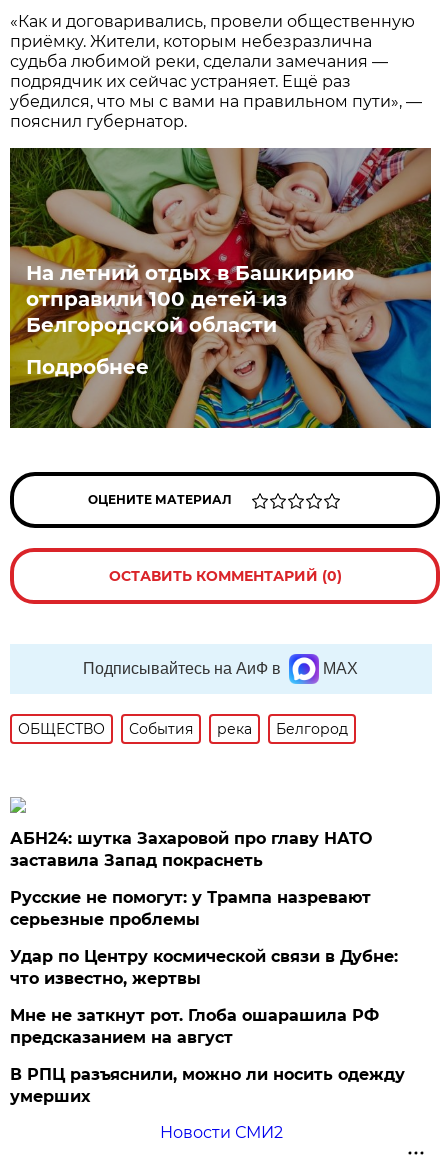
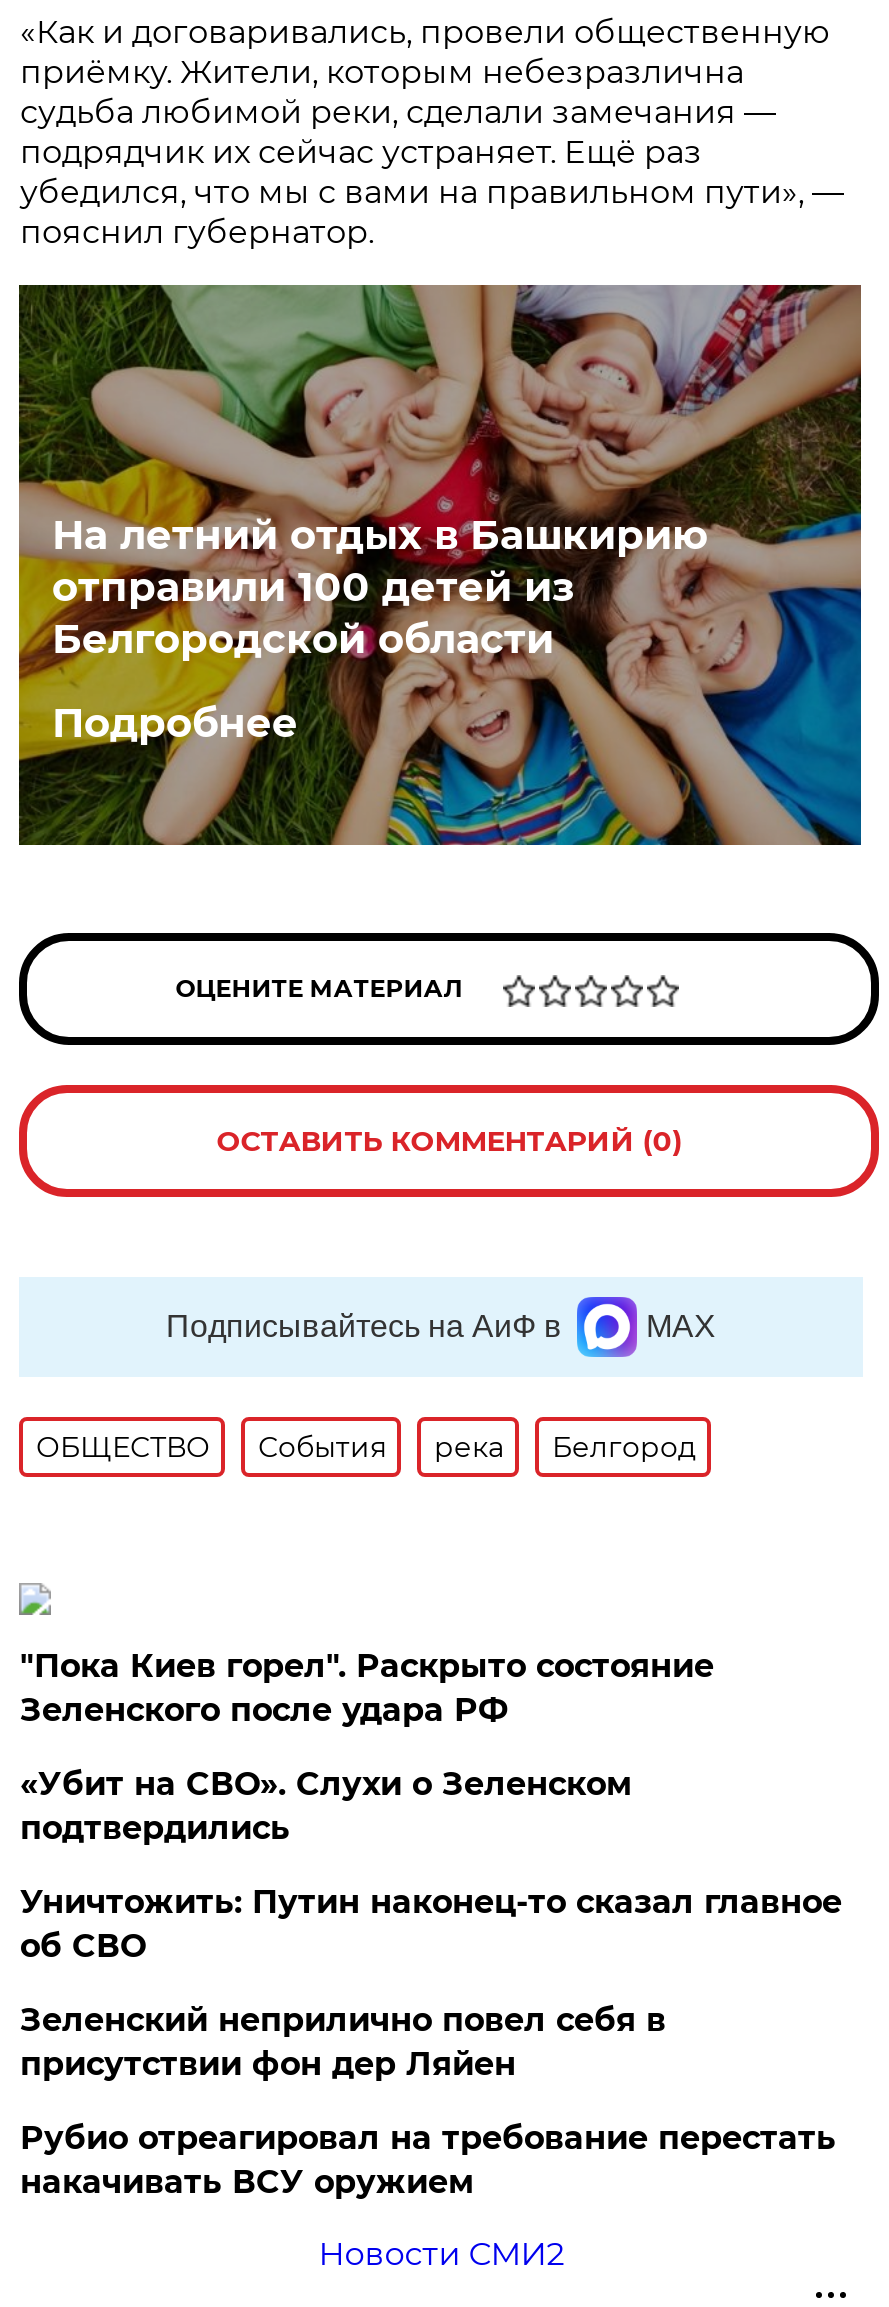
- АБН24: шутка Захаровой про главу НАТО
- заставила Запад покраснеть
+ "Пока Киев горел". Раскрыто состояние
+ Зеленского после удара РФ

- Русские не помогут: у Трампа назревают
- серьезные проблемы
+ «Убит на СВО». Слухи о Зеленском
+ подтвердились

- Удар по Центру космической связи в Дубне:
- что известно, жертвы
+ Уничтожить: Путин наконец-то сказал главное
+ об СВО

- Мне не заткнут рот. Глоба ошарашила РФ
- предсказанием на август
+ Зеленский неприлично повел cебя в
+ присутствии фон дер Ляйен

- В РПЦ разъяснили, можно ли носить одежду
- умерших
+ Рубио отреагировал на требование перестать
+ накачивать ВСУ оружием
